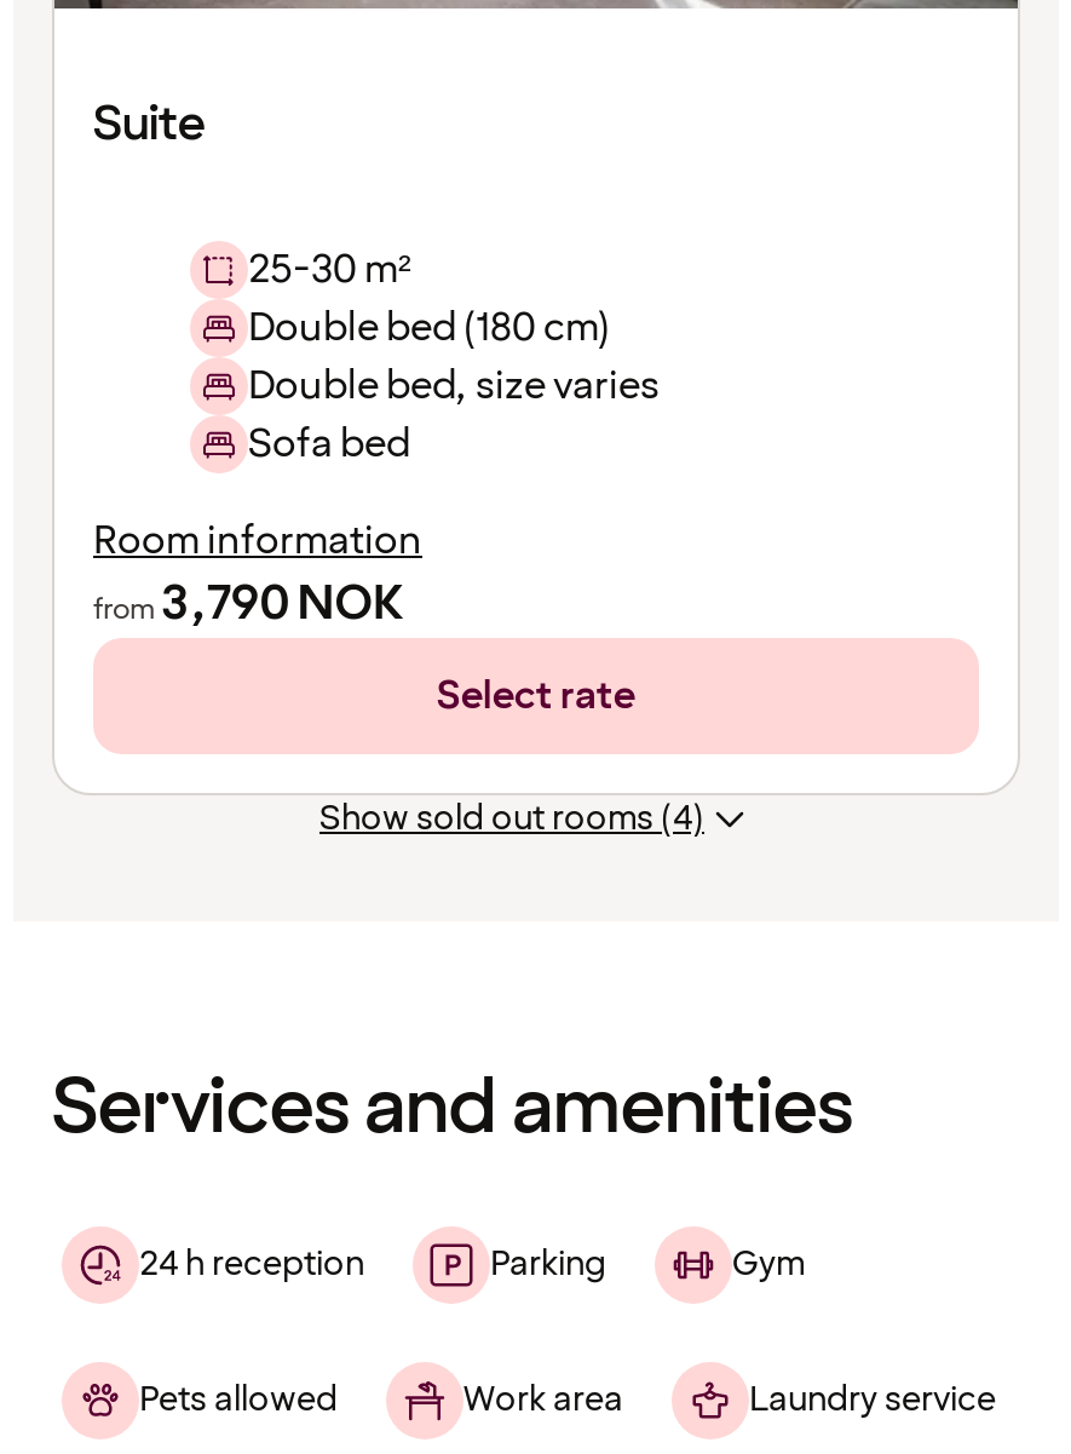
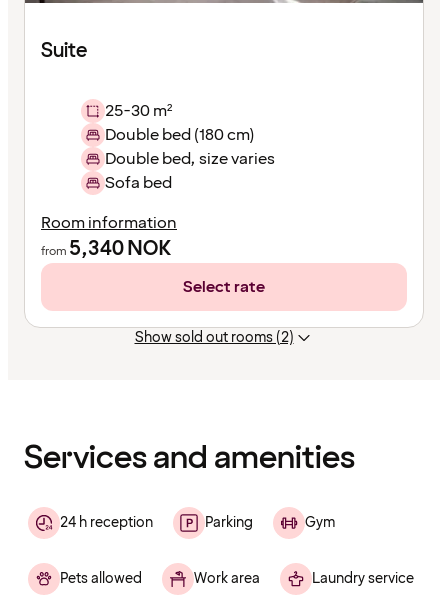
- from3,790 NOK
+ from5,340 NOK

- Show sold out rooms (4)
+ Show sold out rooms (2)
